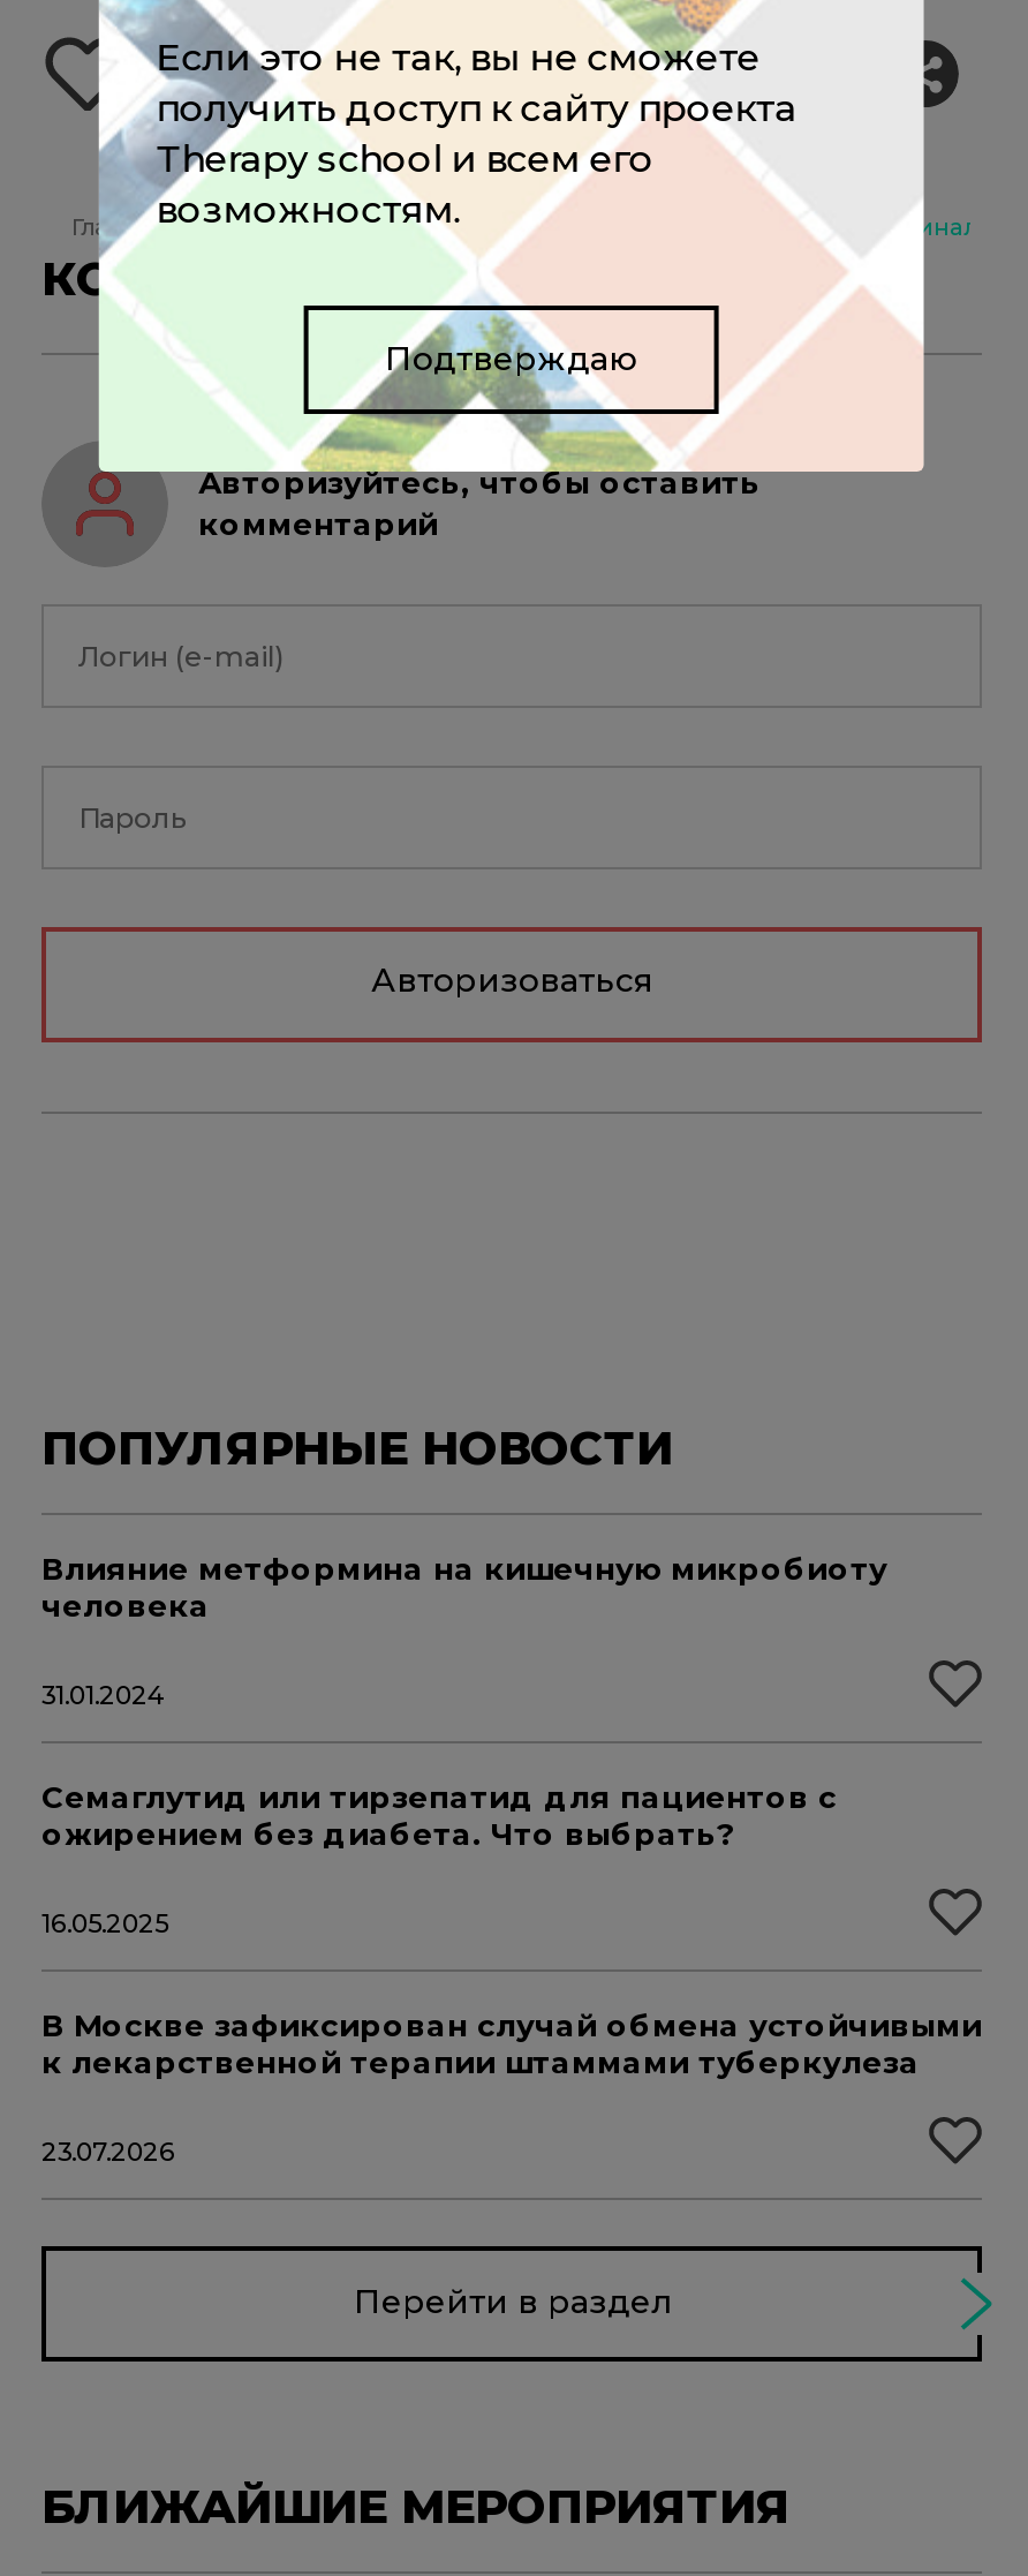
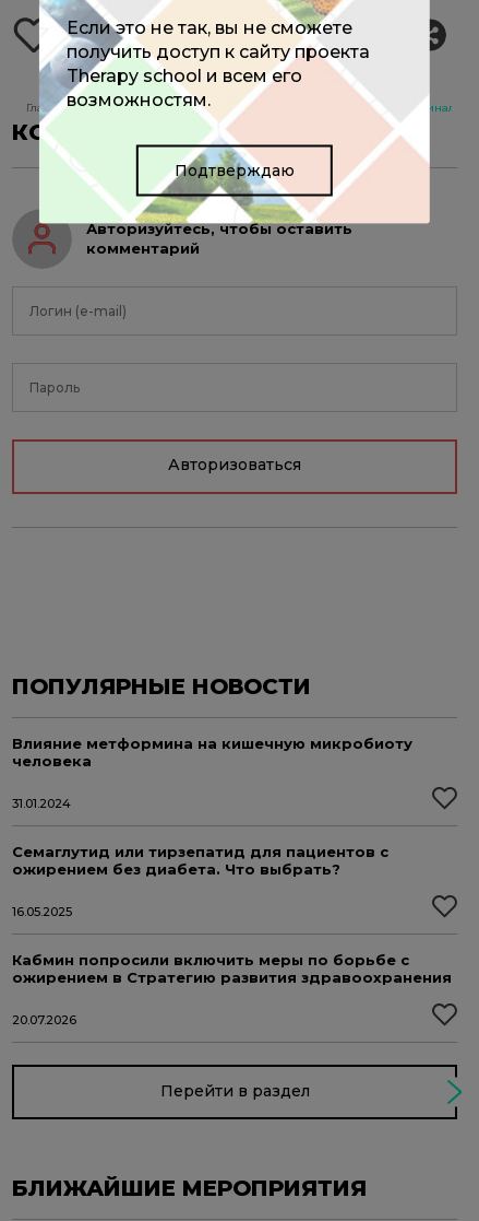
- В Москве зафиксирован случай обмена устойчивыми
- к лекарственной терапии штаммами туберкулеза
+ Кабмин попросили включить меры по борьбе с
+ ожирением в Стратегию развития здравоохранения

- 23.07.2026
+ 20.07.2026
